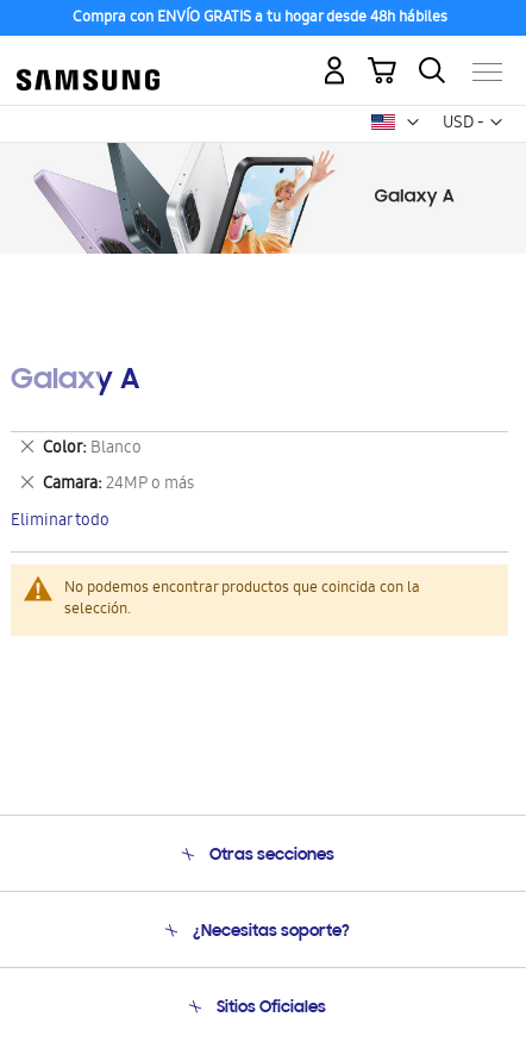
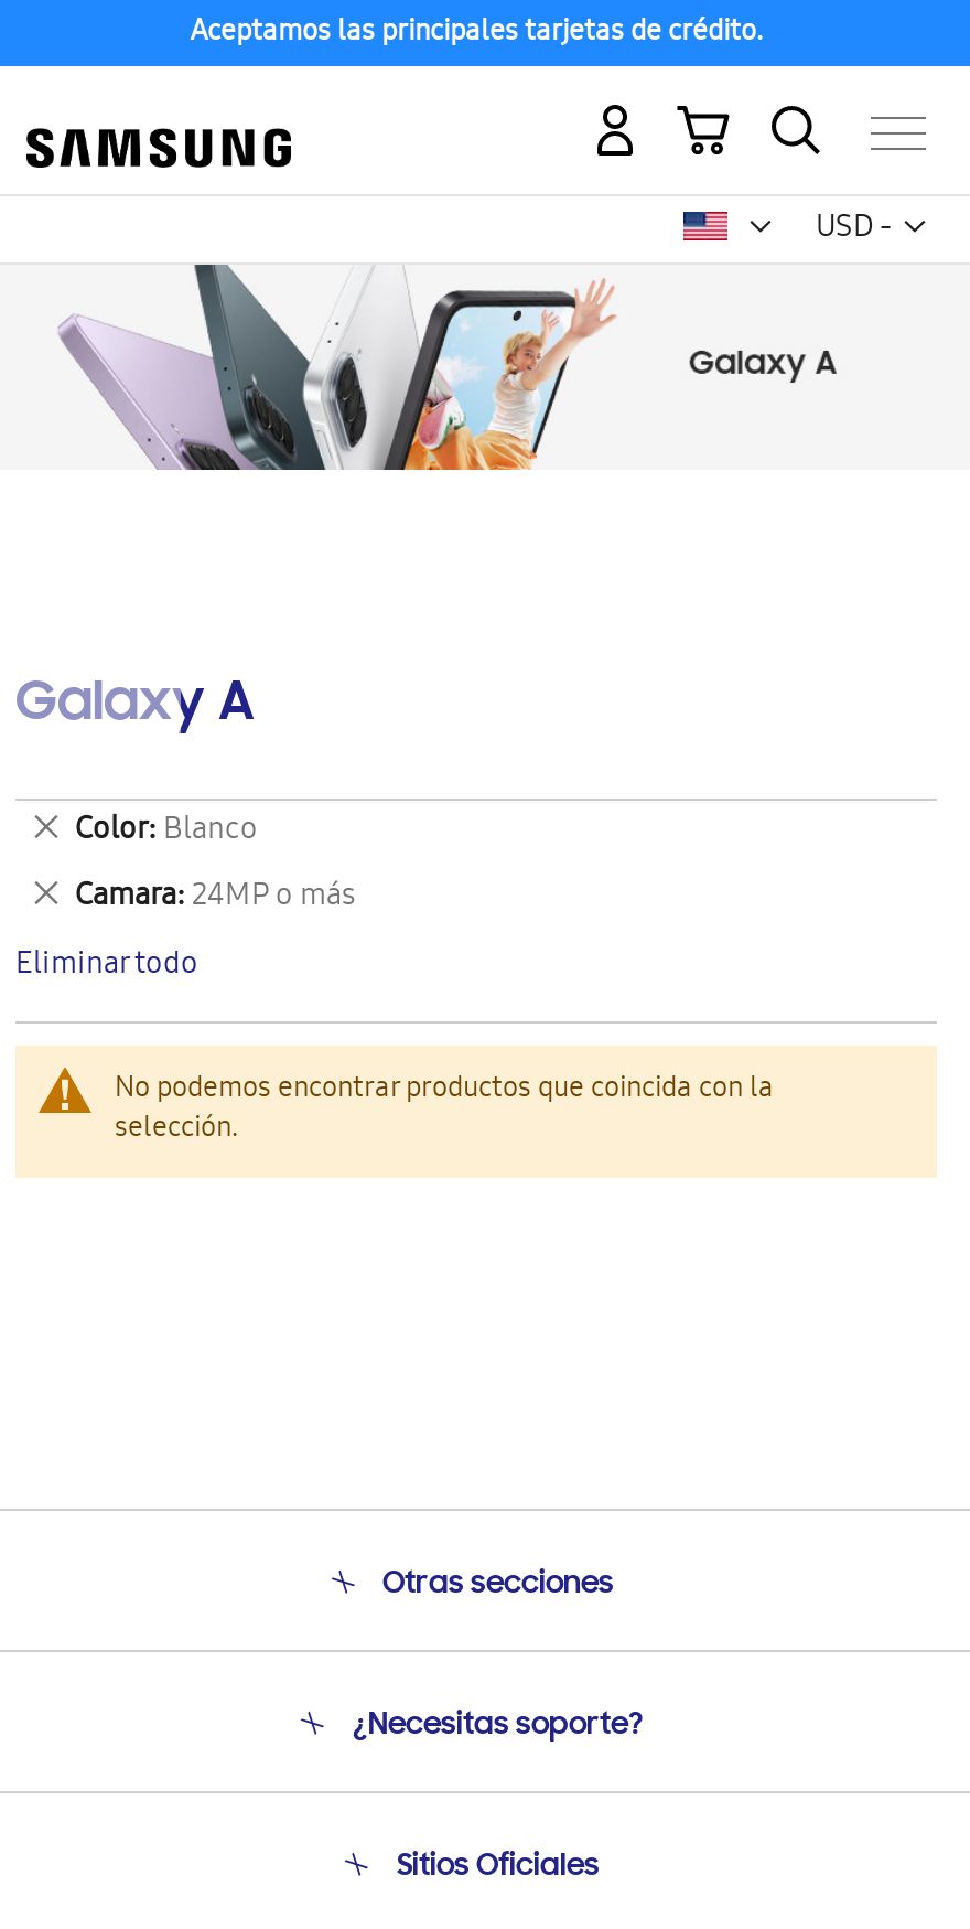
- Compra con ENVÍO GRATIS a tu hogar desde 48h hábiles
+ Aceptamos las principales tarjetas de crédito.
